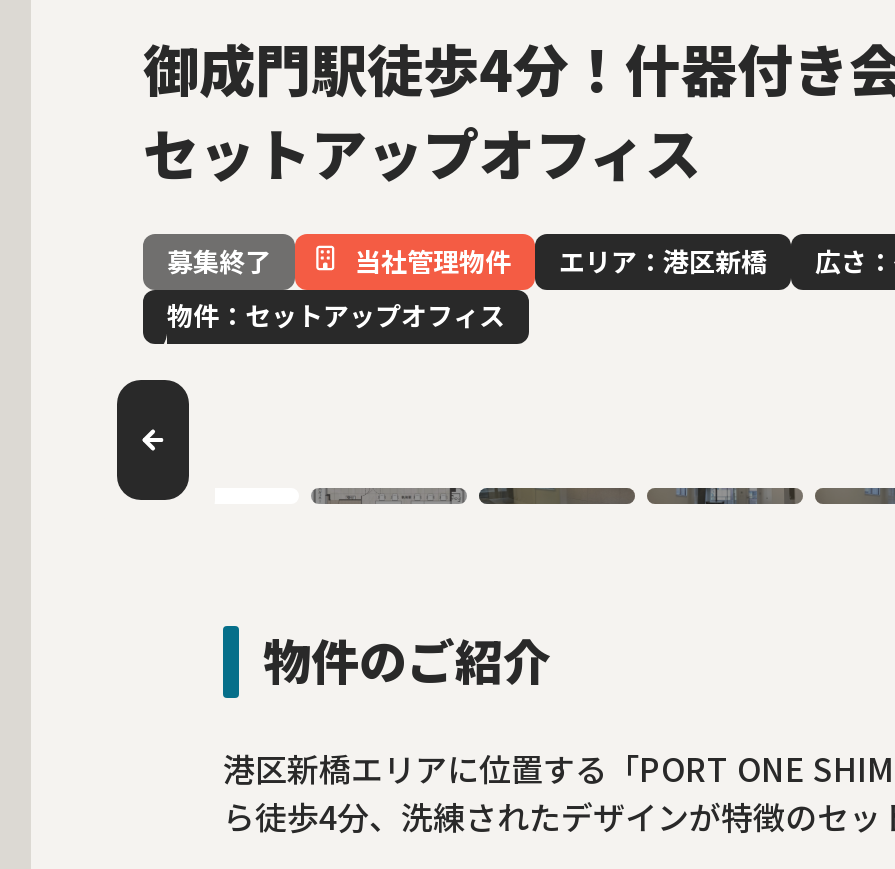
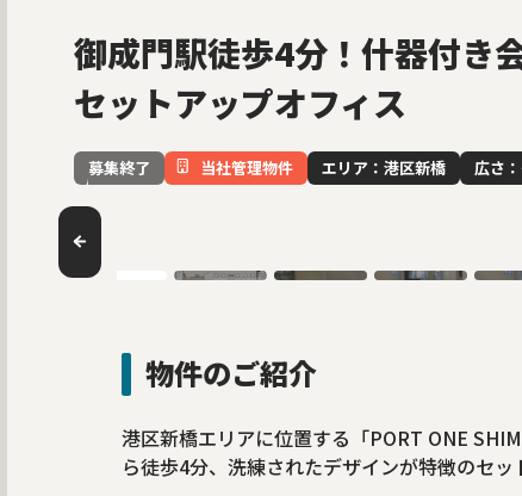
- 物件：セットアップオフィス
